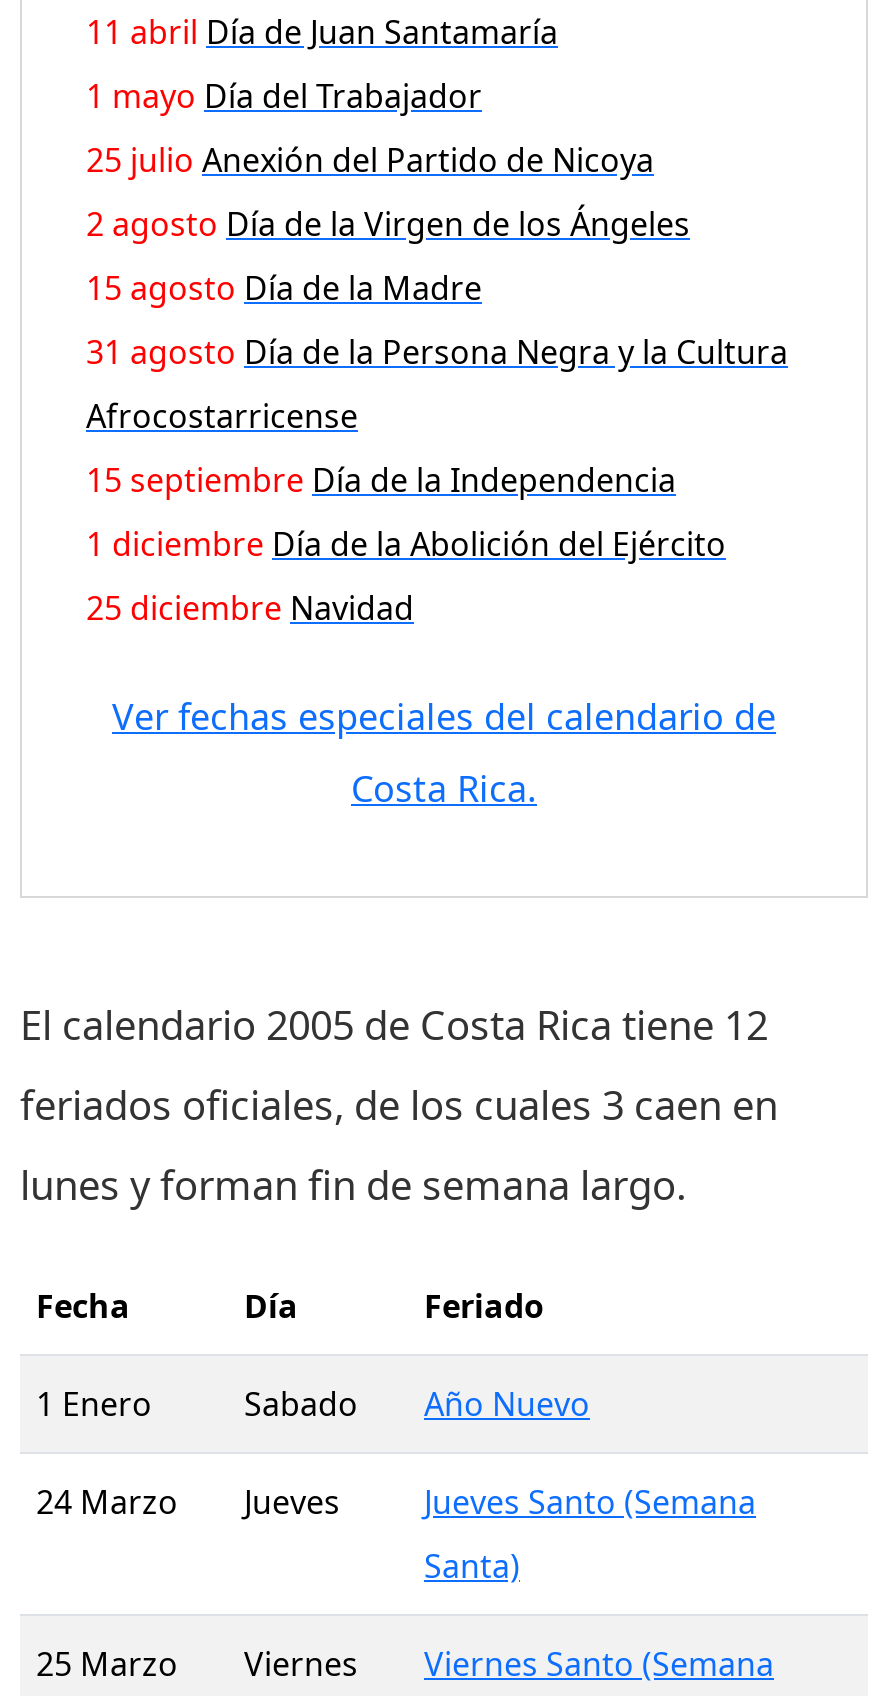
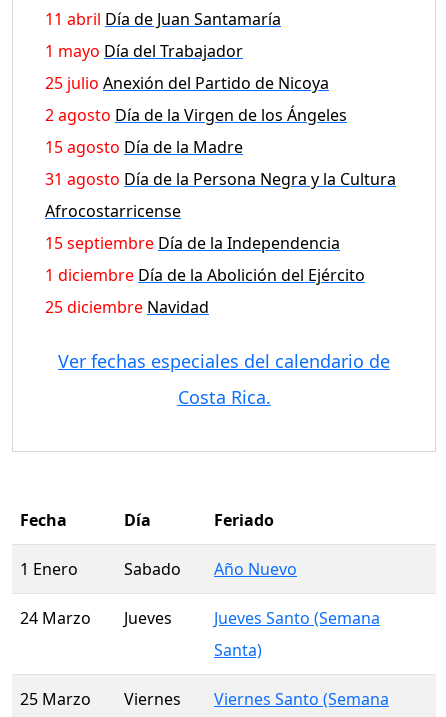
- El calendario 2005 de Costa Rica tiene 12
- feriados oficiales, de los cuales 3 caen en
- lunes y forman fin de semana largo.
